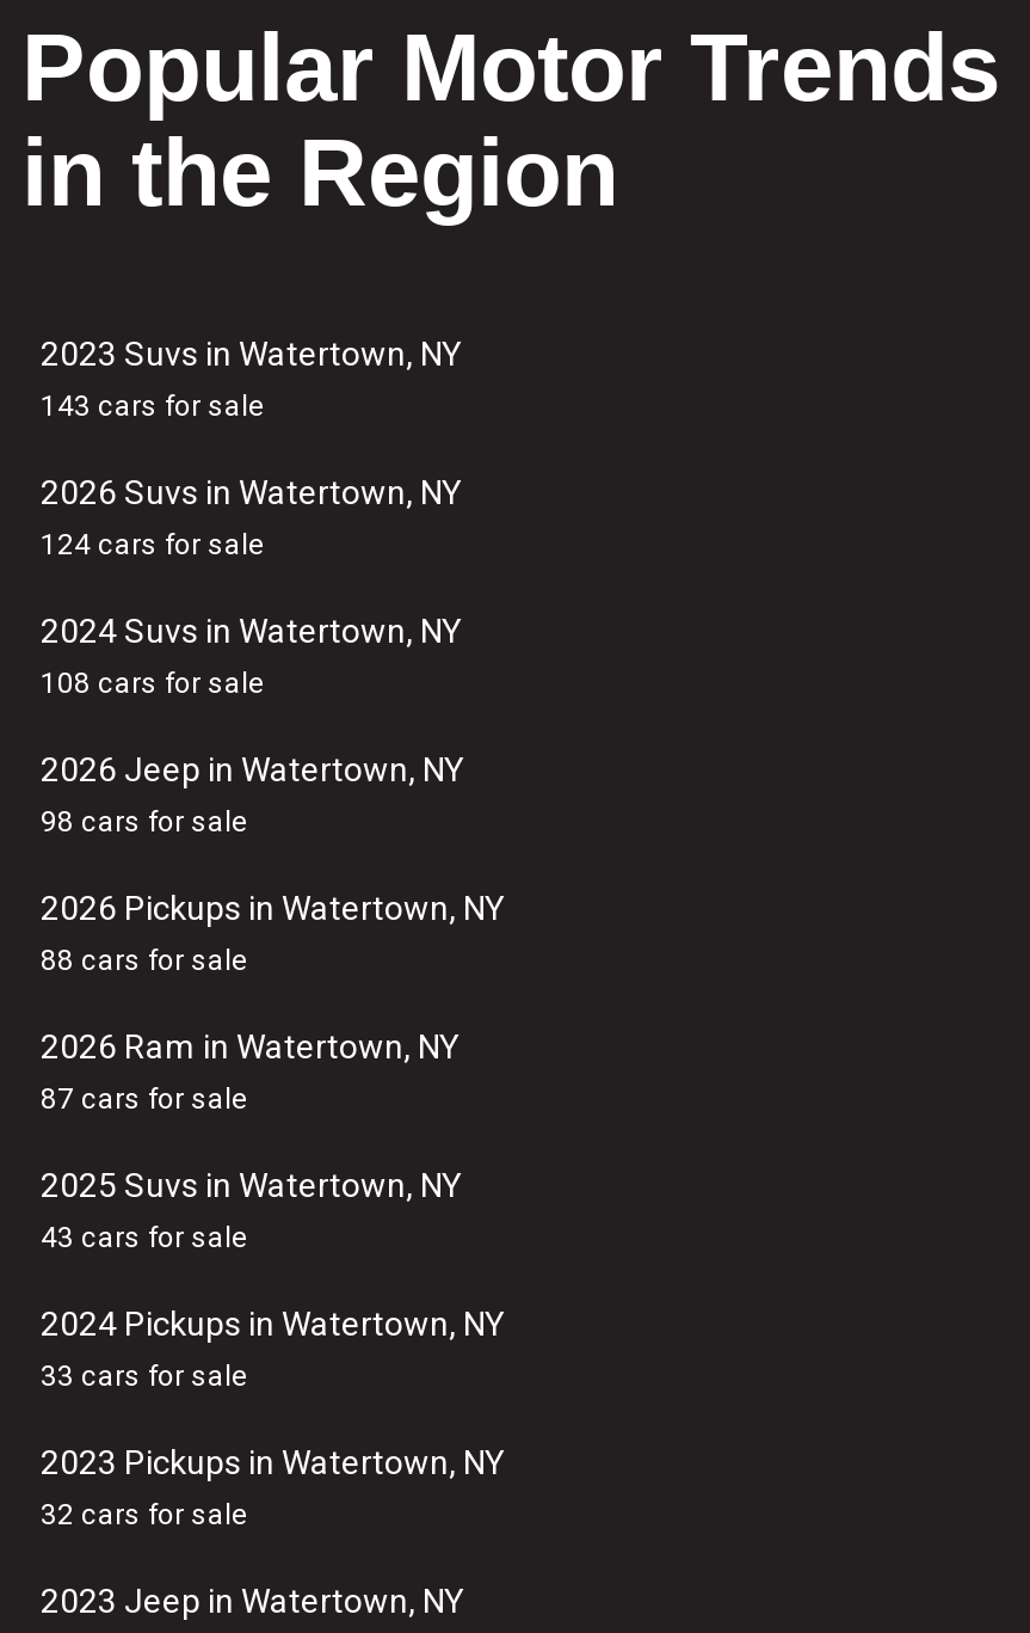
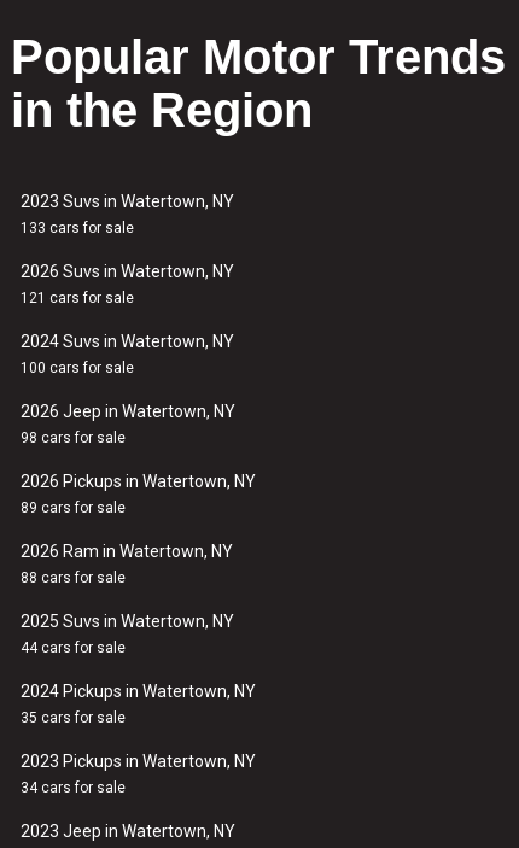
- 143 cars for sale
+ 133 cars for sale

- 124 cars for sale
+ 121 cars for sale

- 108 cars for sale
+ 100 cars for sale

- 88 cars for sale
+ 89 cars for sale

- 87 cars for sale
+ 88 cars for sale

- 43 cars for sale
+ 44 cars for sale

- 33 cars for sale
+ 35 cars for sale

- 32 cars for sale
+ 34 cars for sale
